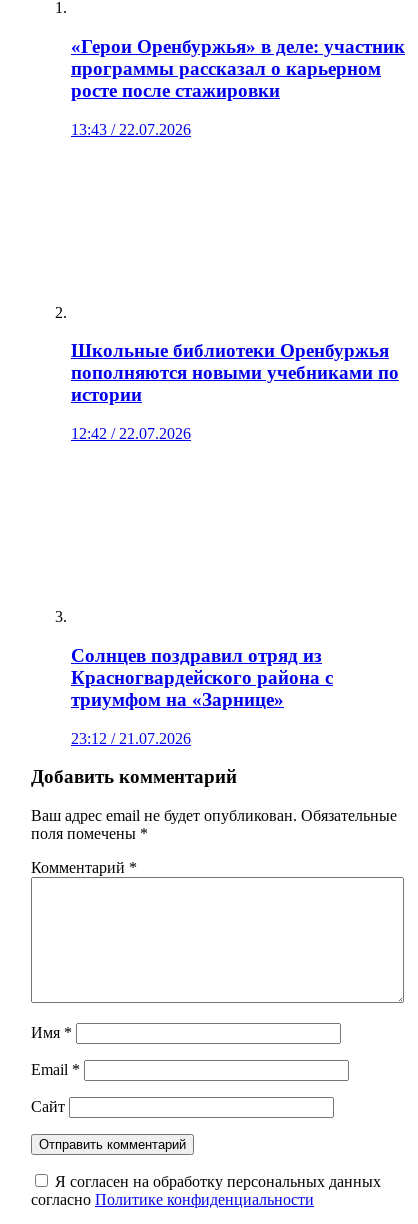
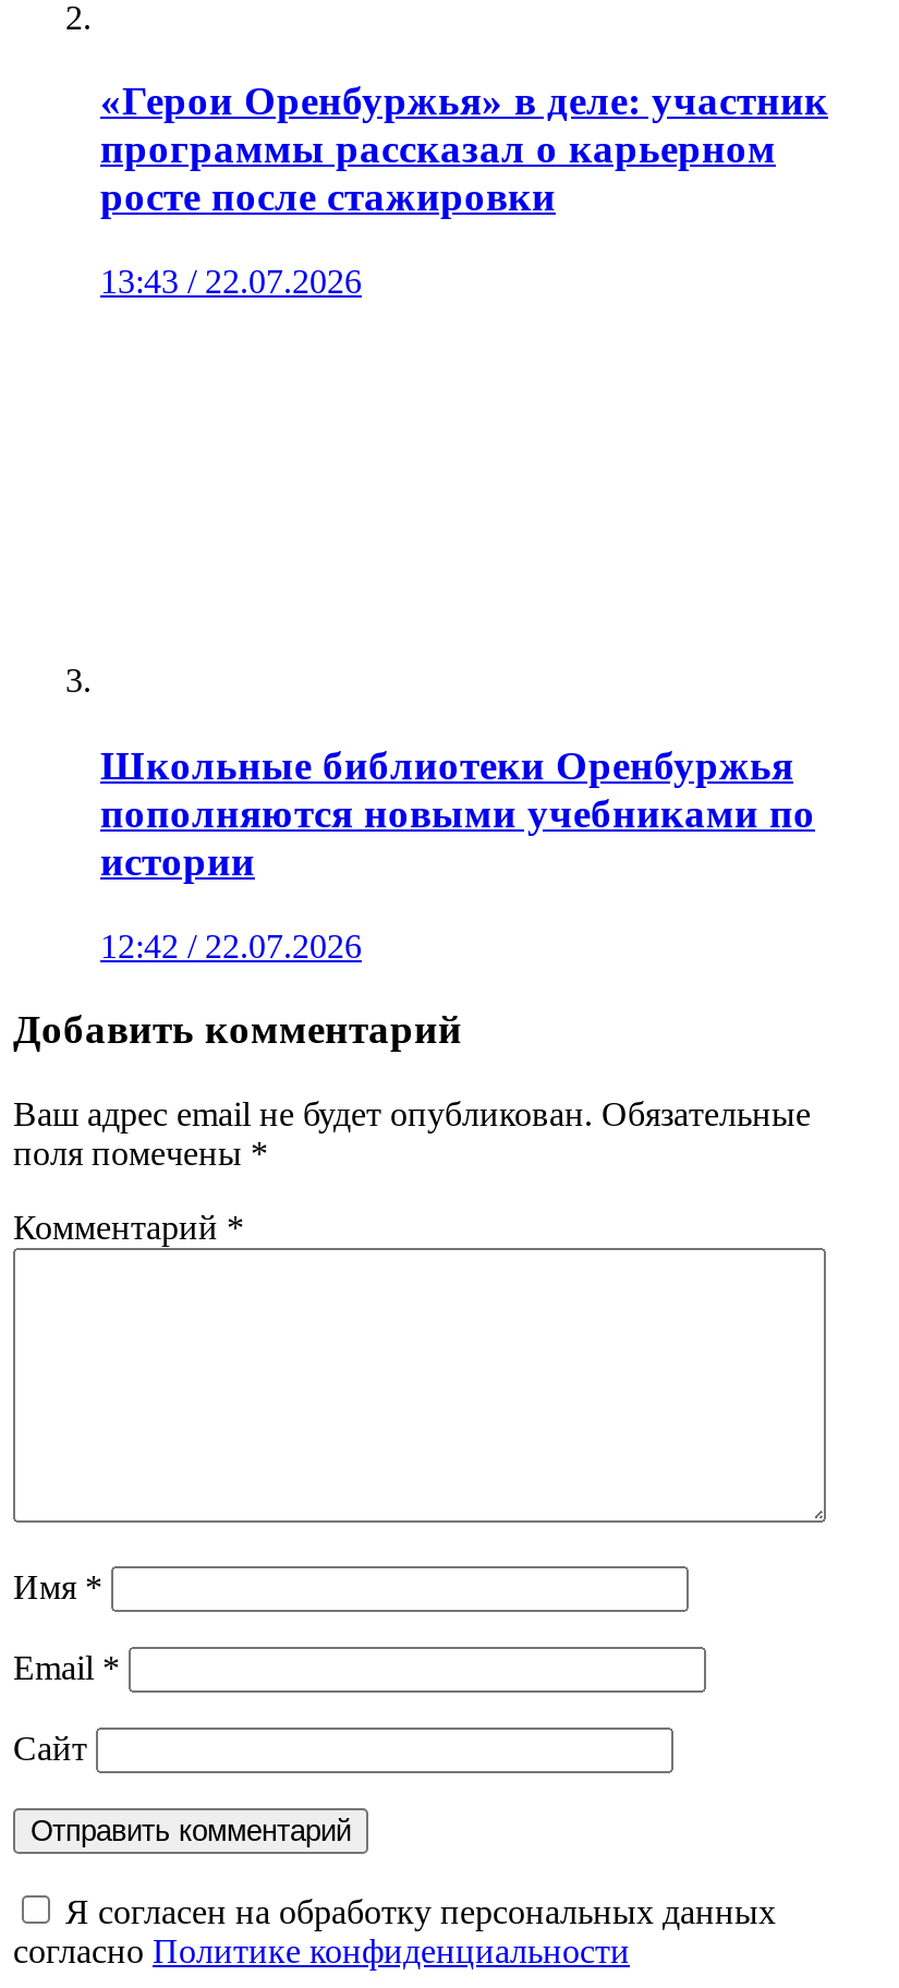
- Солнцев поздравил отряд из
- Красногвардейского района с
- триумфом на «Зарнице»
- 23:12 / 21.07.2026
